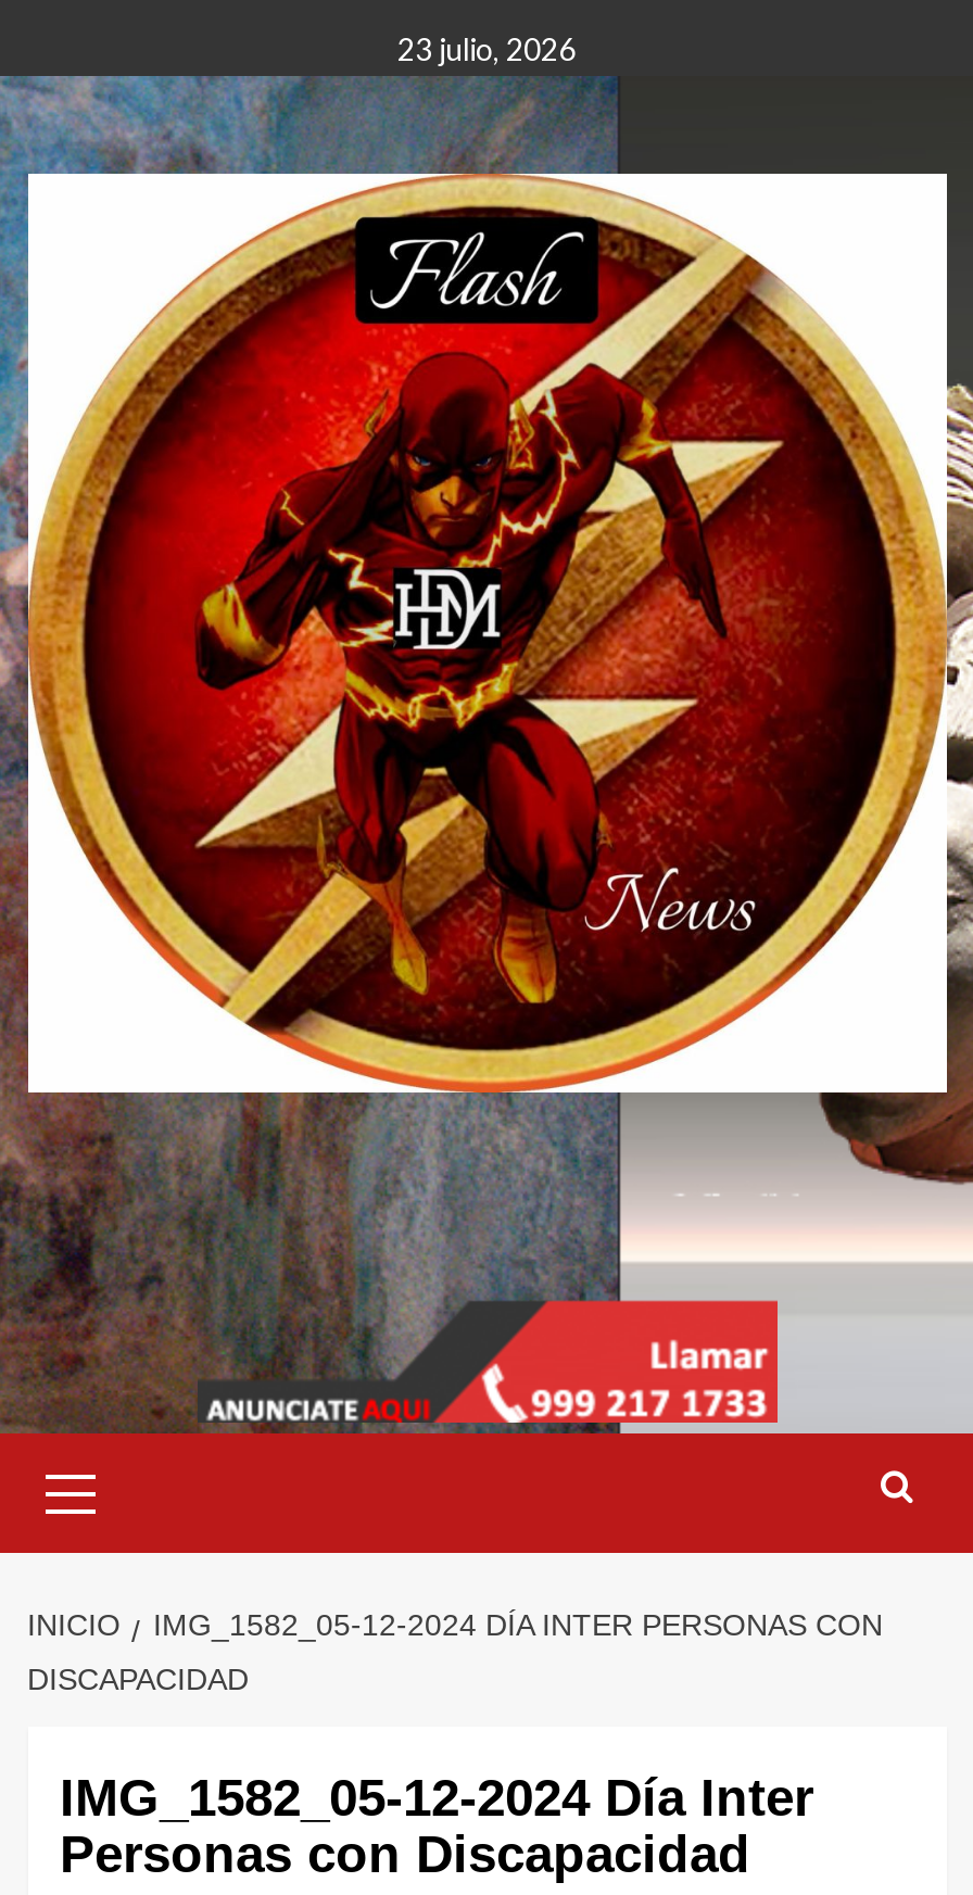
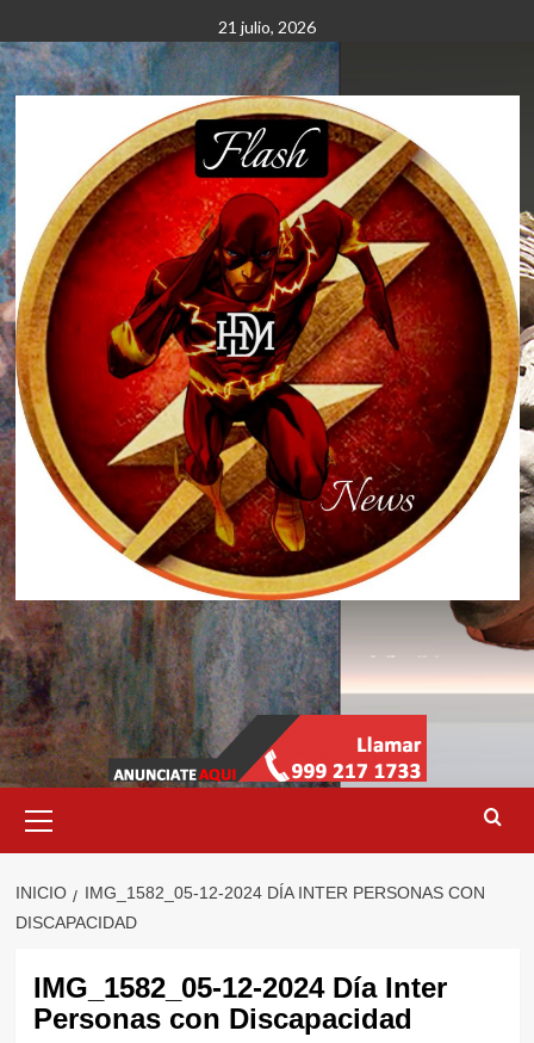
- 23 julio, 2026
+ 21 julio, 2026
